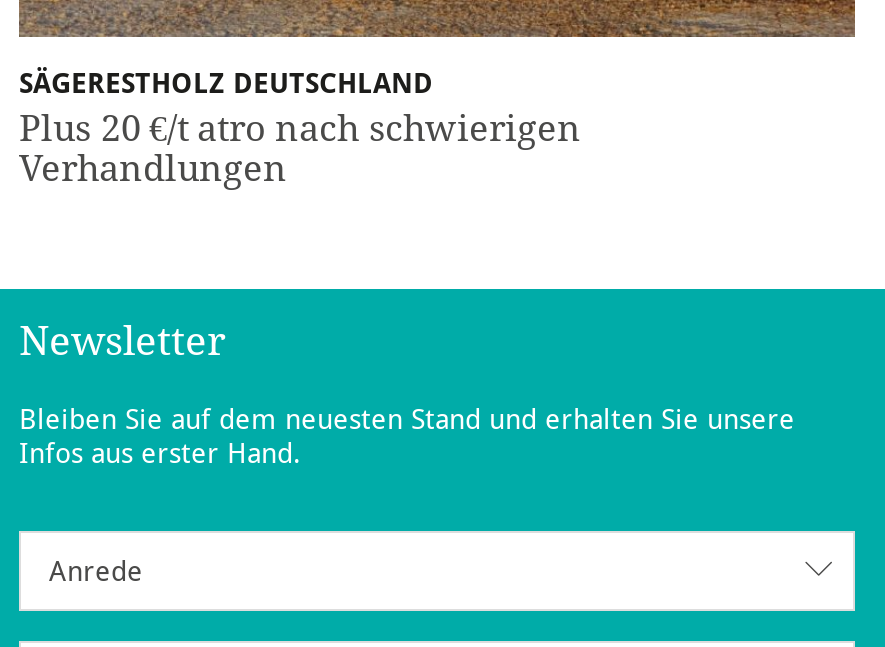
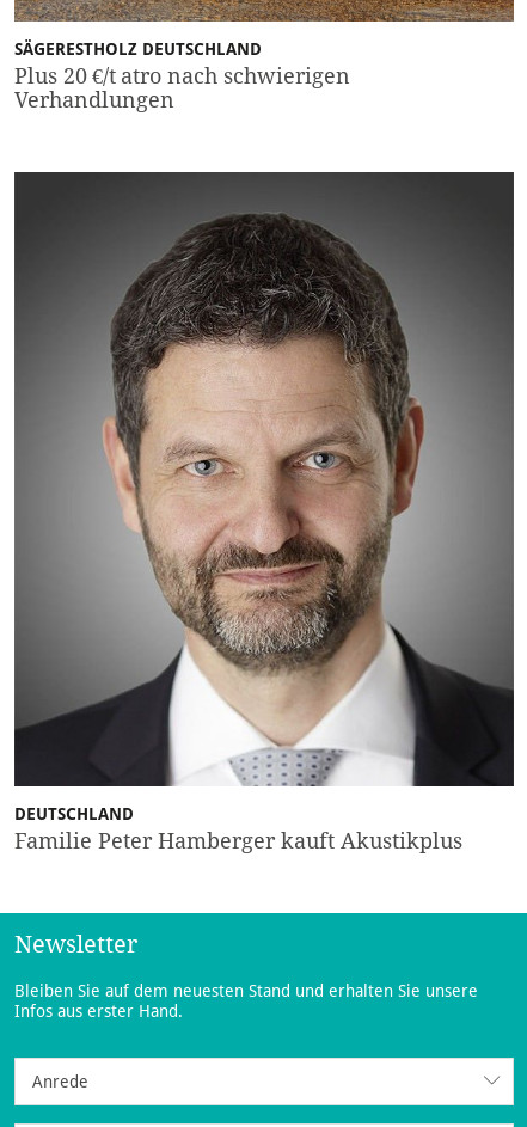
+ [image]
+ DEUTSCHLAND
+ Familie Peter Hamberger kauft Akustikplus
